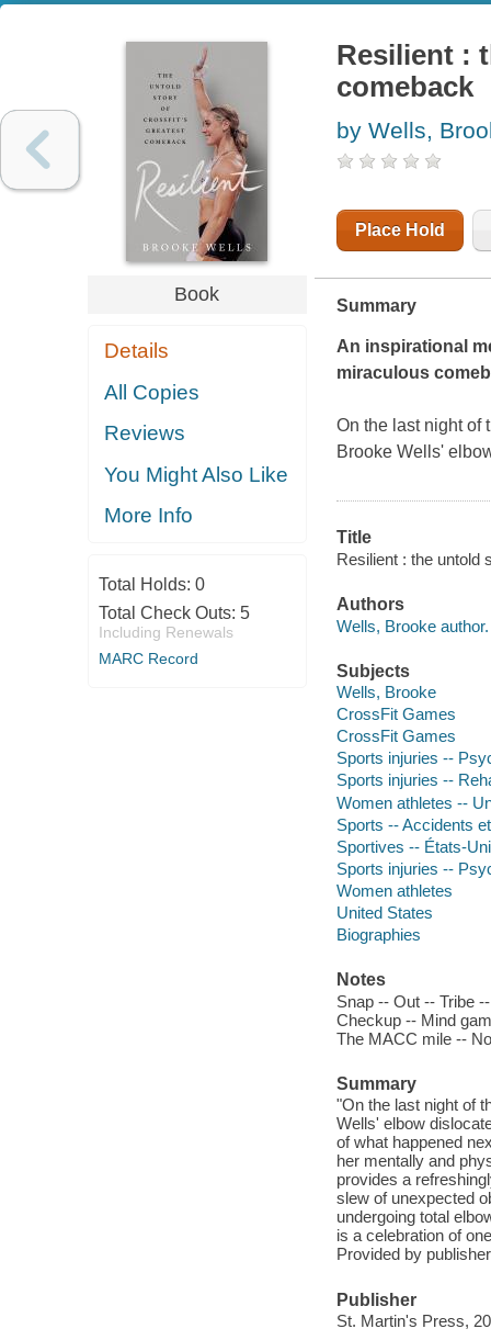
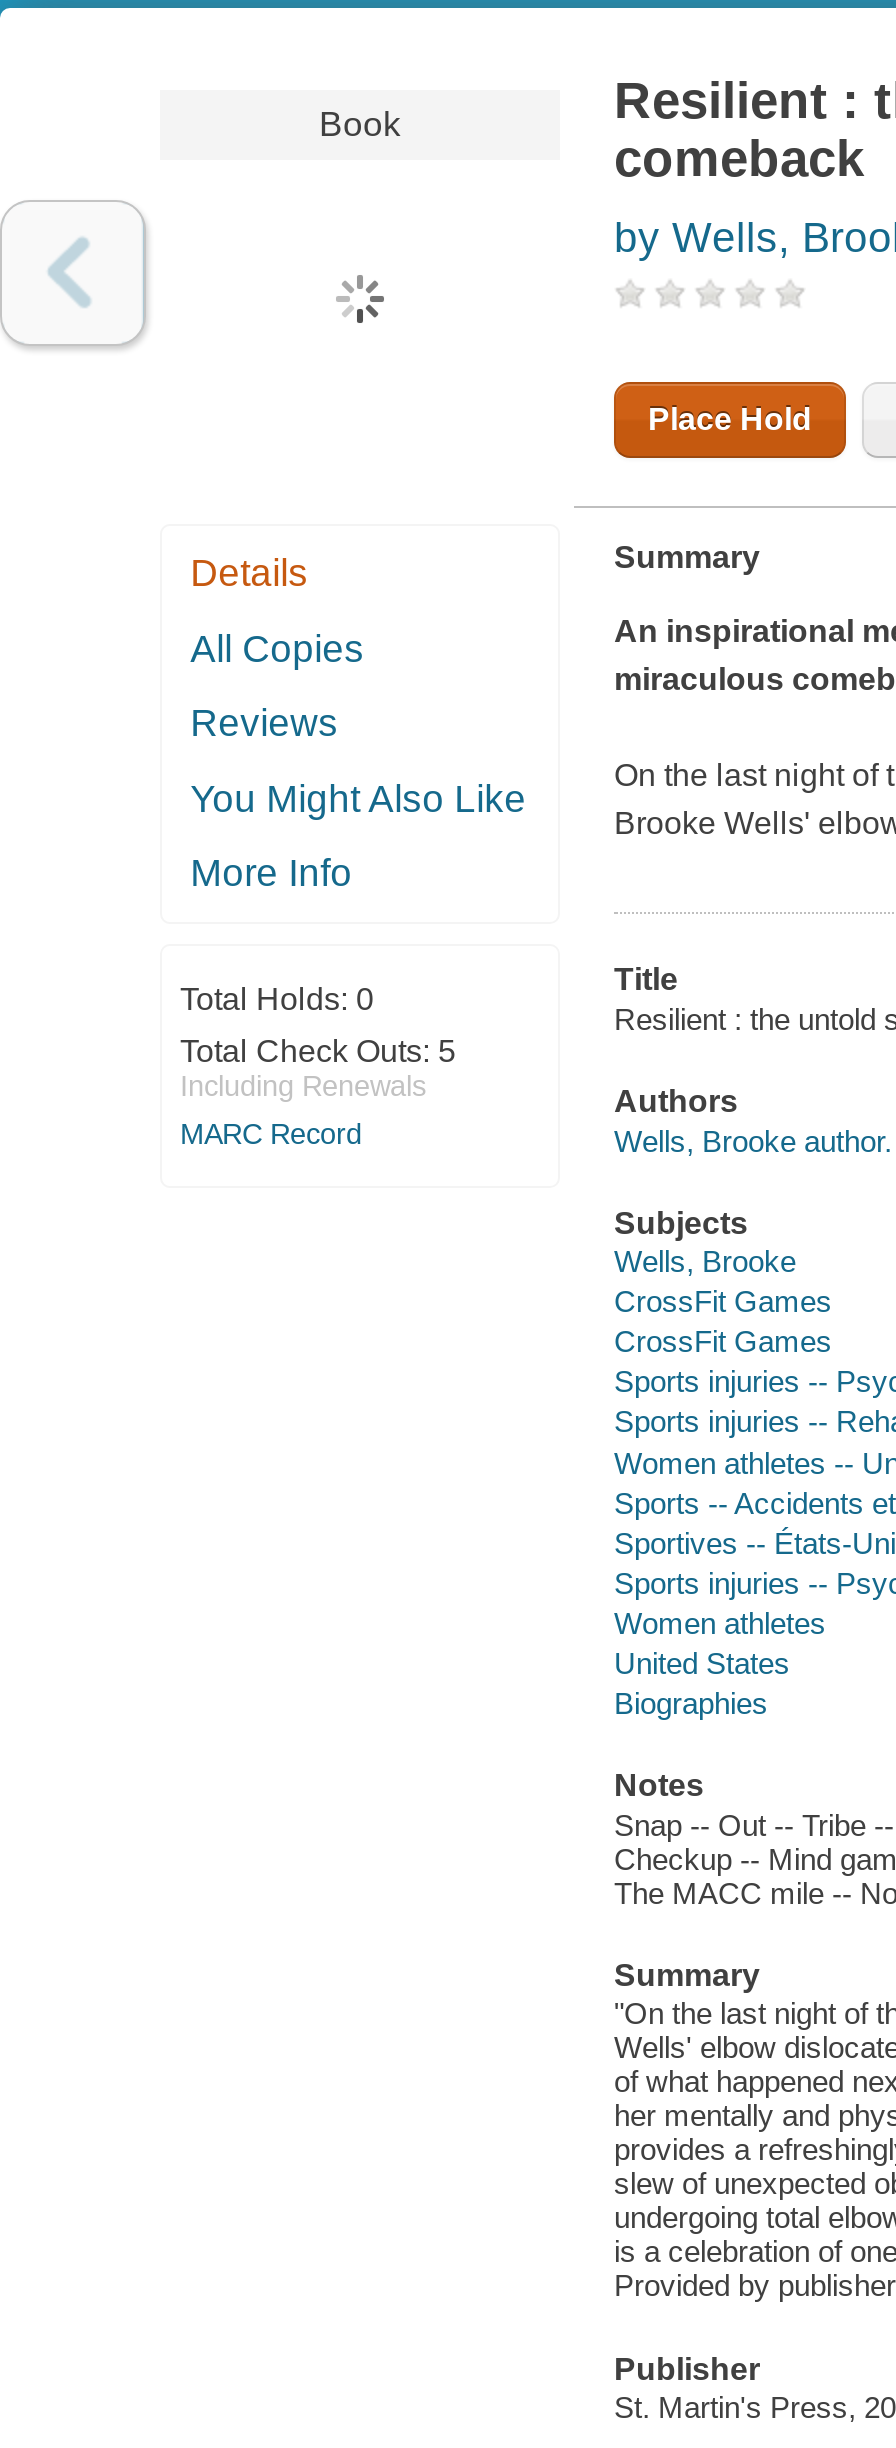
- [image]

moved up: Book

moved up: Details | All Copies | Reviews | ... | Including Renewals | MARC Record
